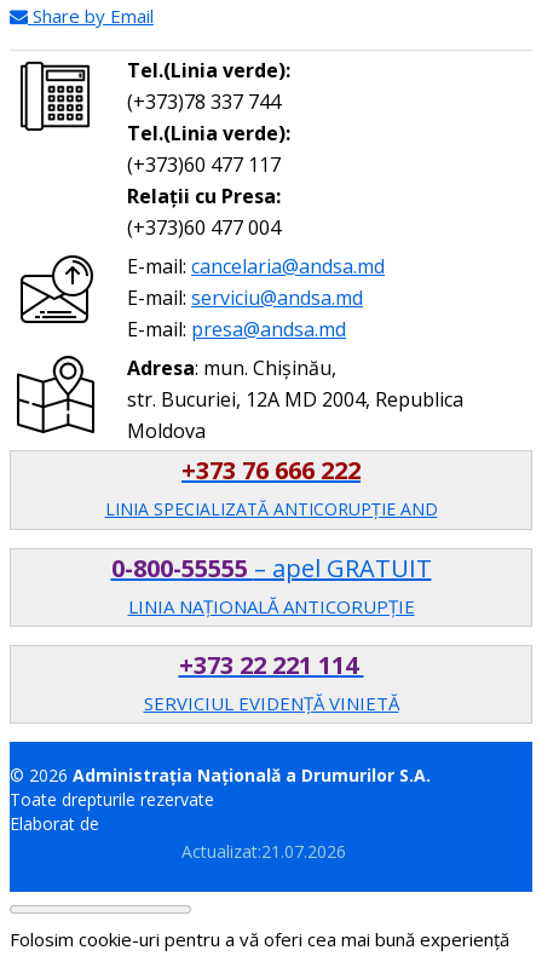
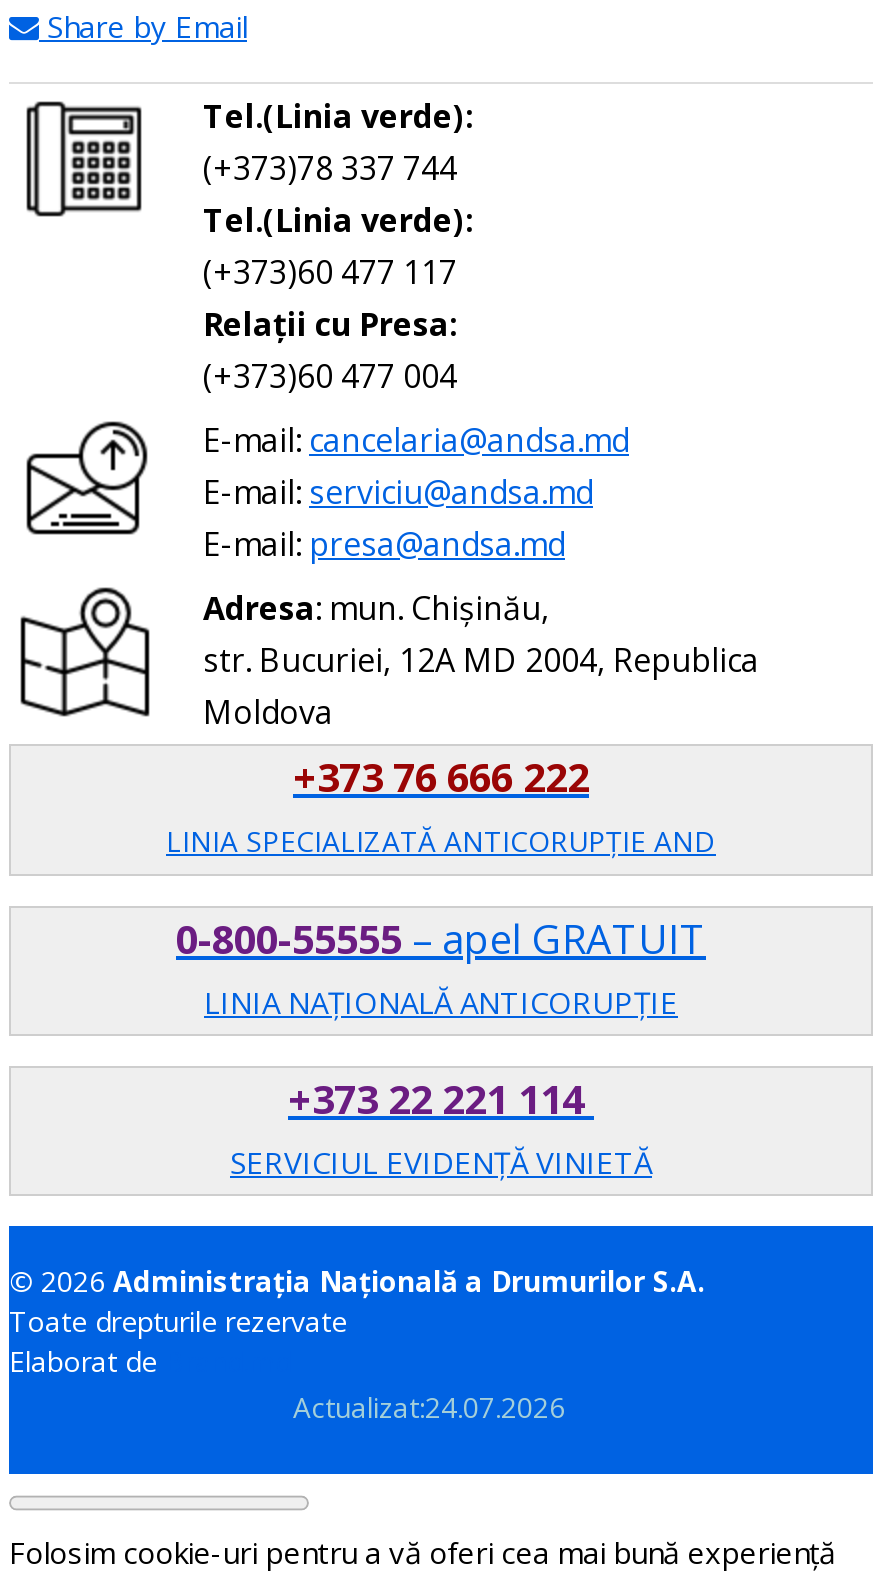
- Actualizat:21.07.2026
+ Actualizat:24.07.2026
